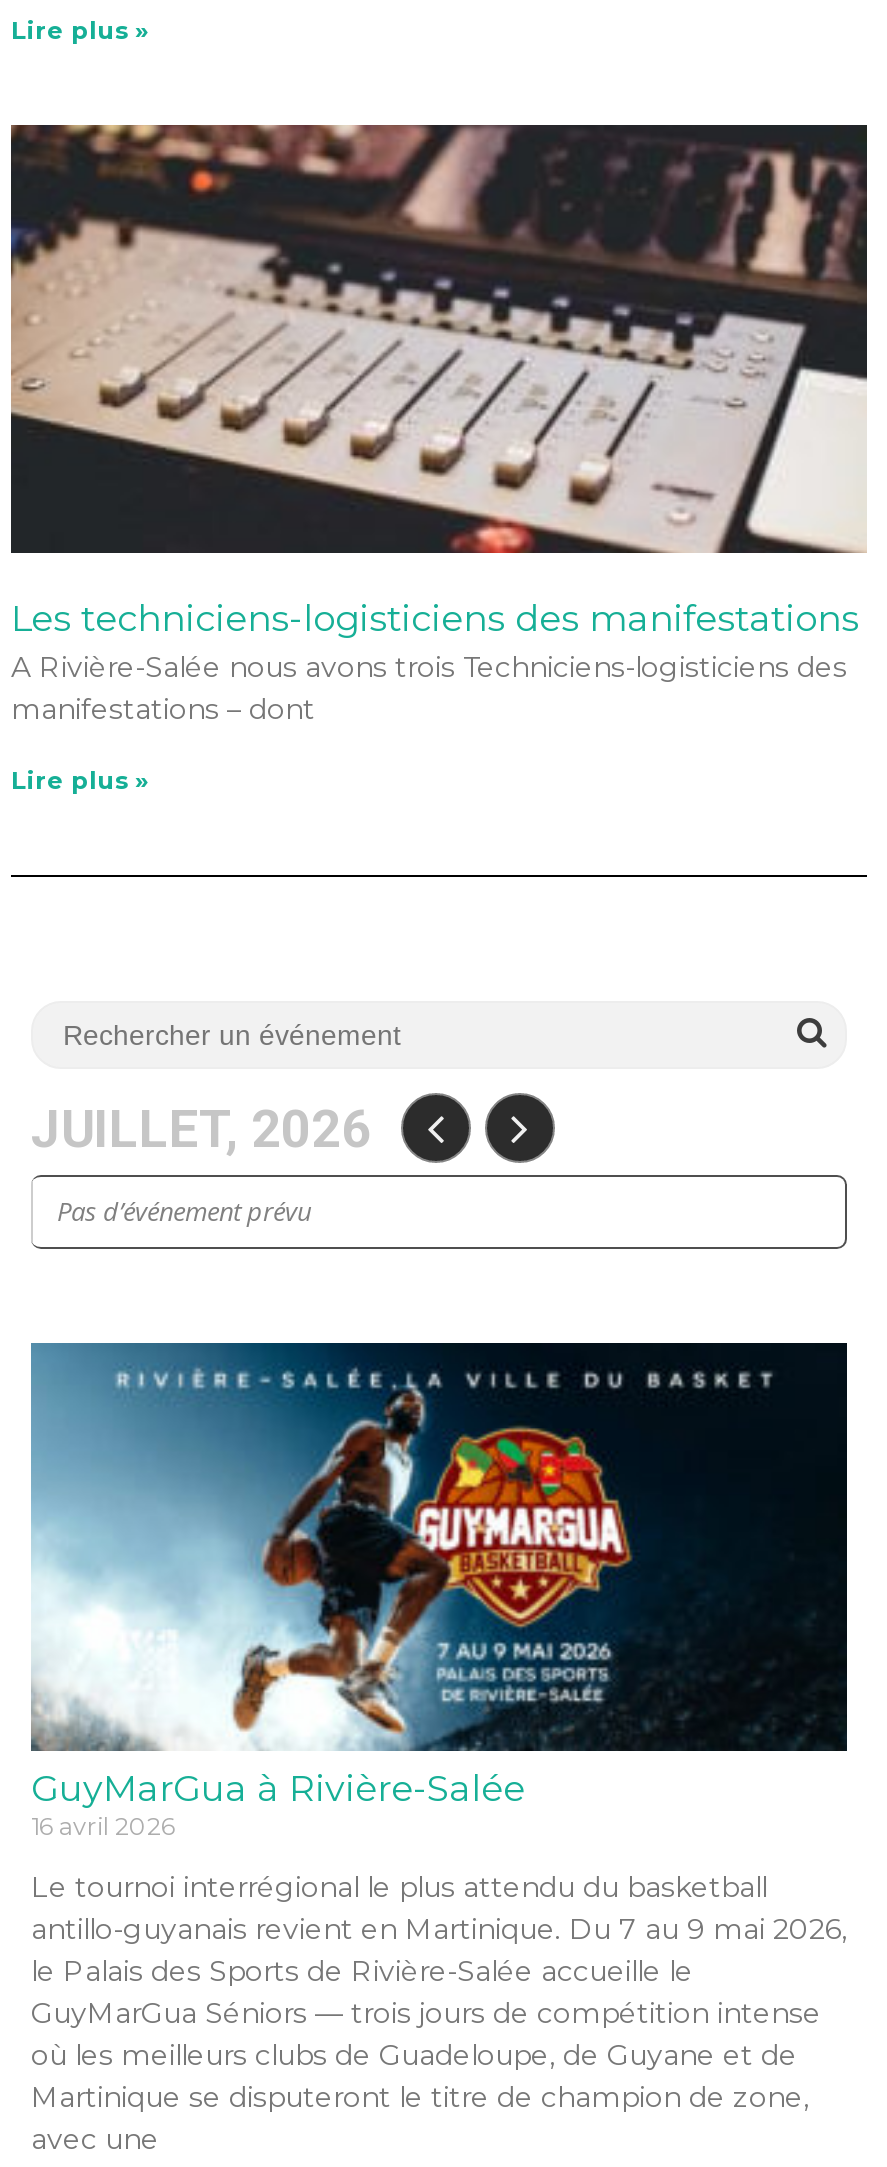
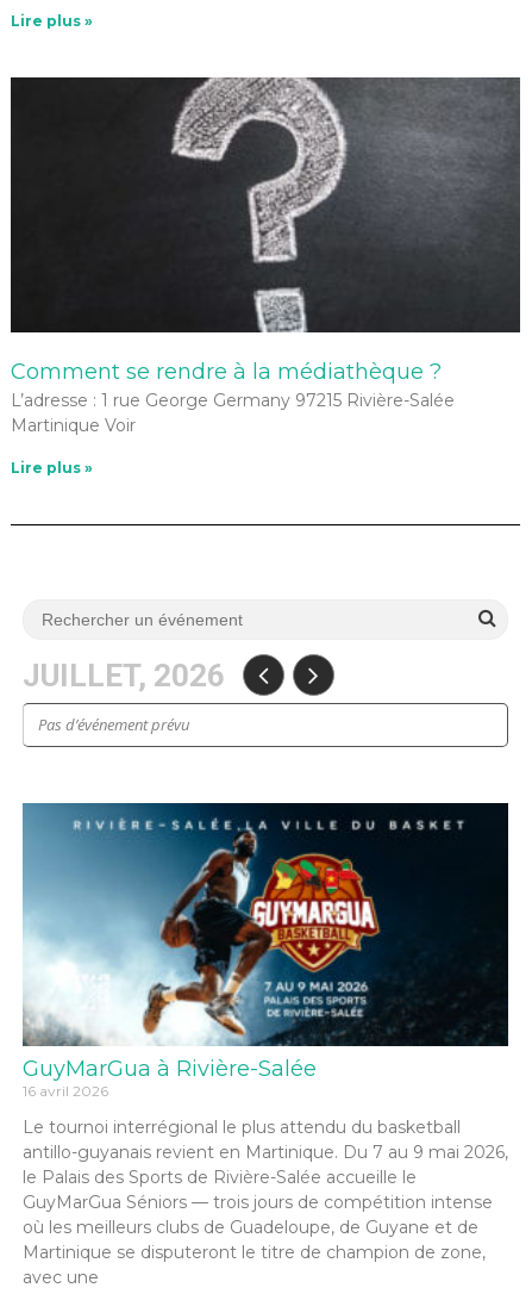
- [image]
- Les techniciens-logisticiens des manifestations
- A Rivière-Salée nous avons trois Techniciens-logisticiens des
- manifestations – dont
+ [image]
+ Comment se rendre à la médiathèque ?
+ L’adresse : 1 rue George Germany 97215 Rivière-Salée
+ Martinique Voir
